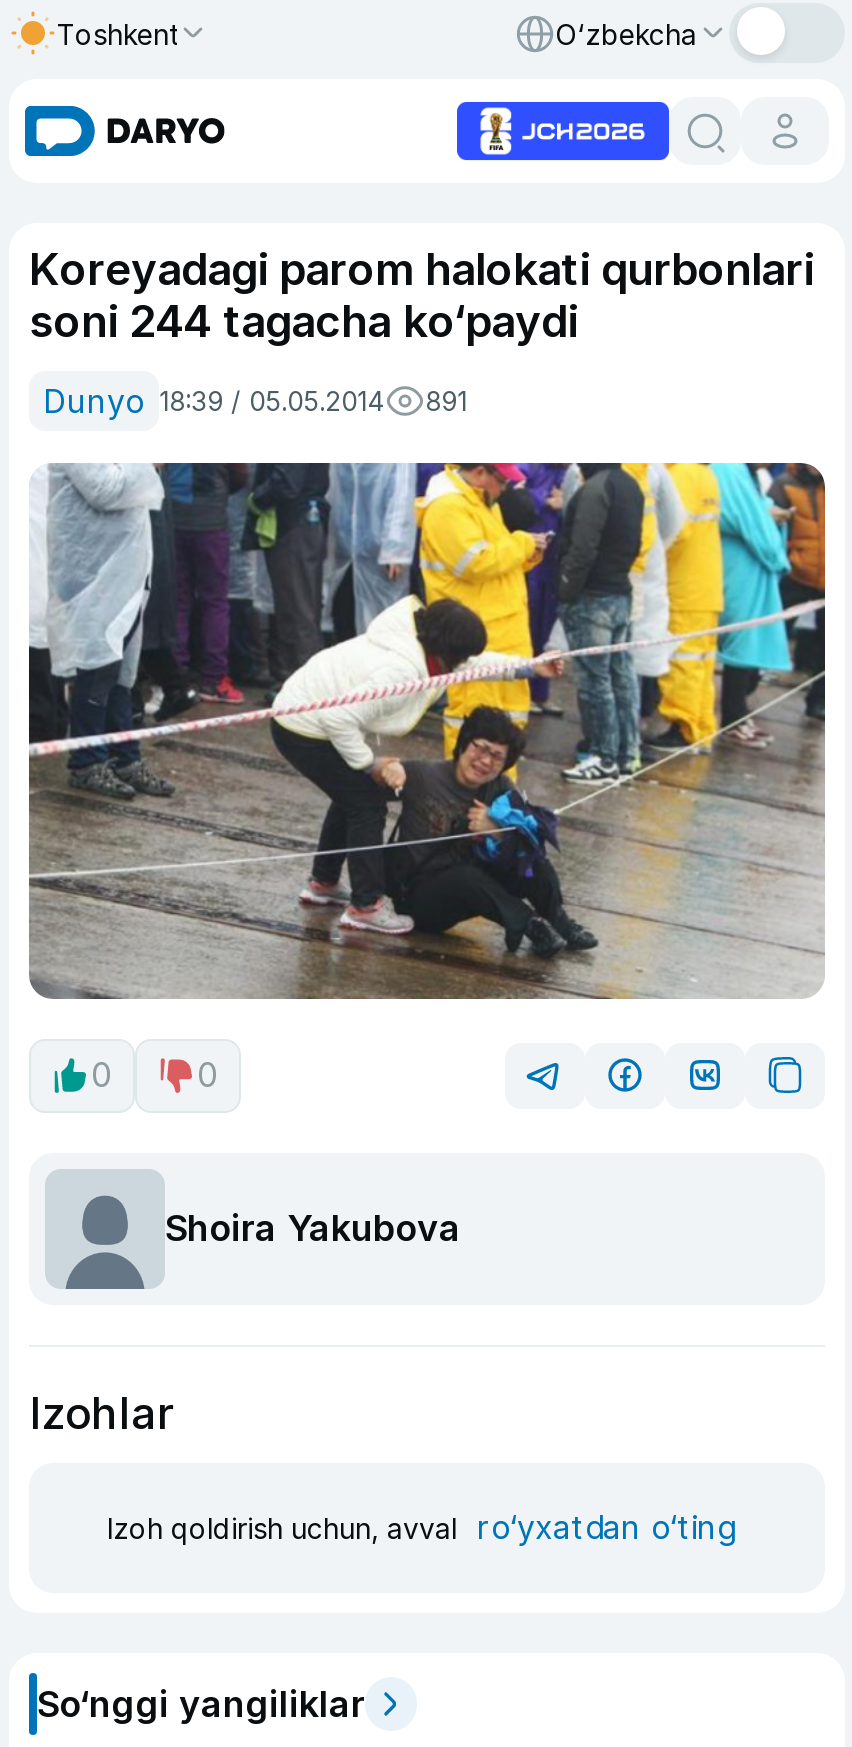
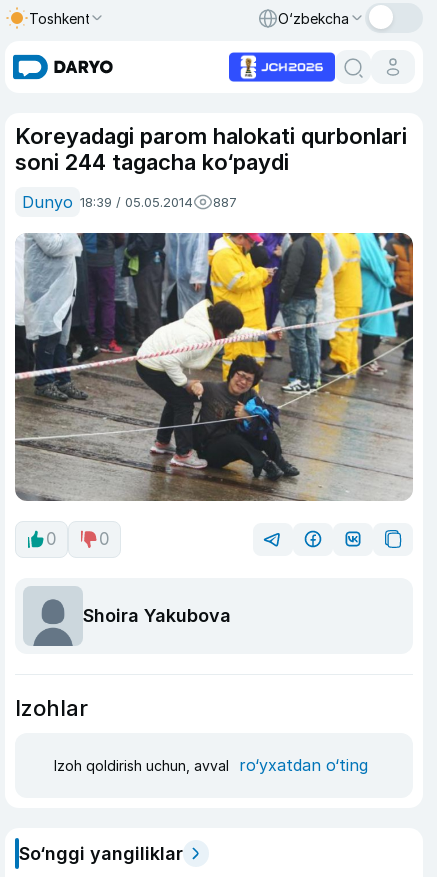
- Dunyo 18:39 / 05.05.2014 891
+ Dunyo 18:39 / 05.05.2014 887
